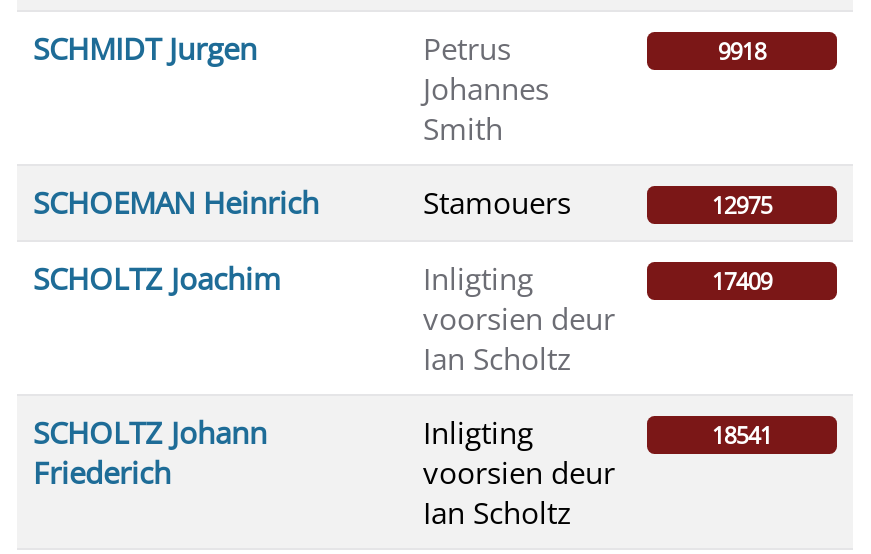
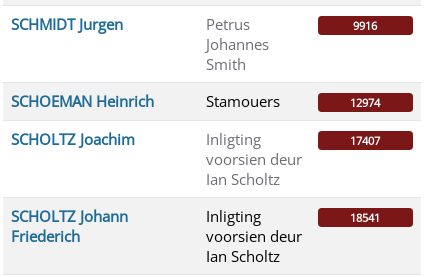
- 9918
+ 9916

- 12975
+ 12974

- 17409
+ 17407
